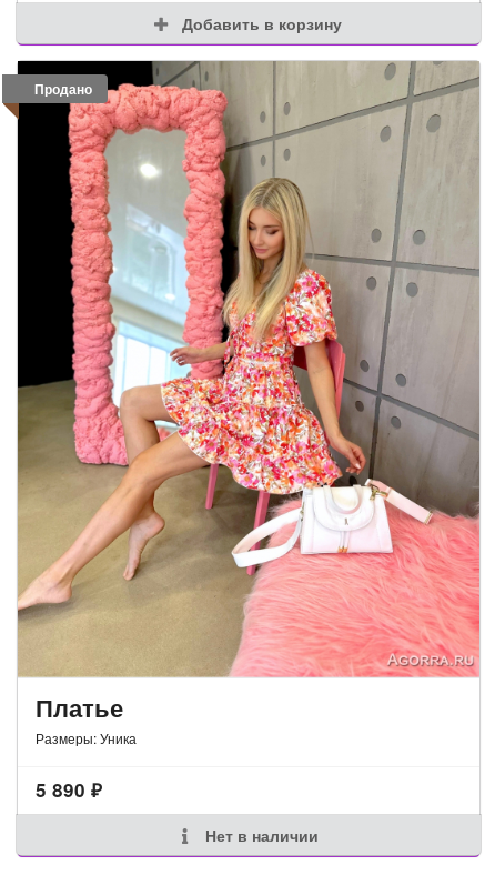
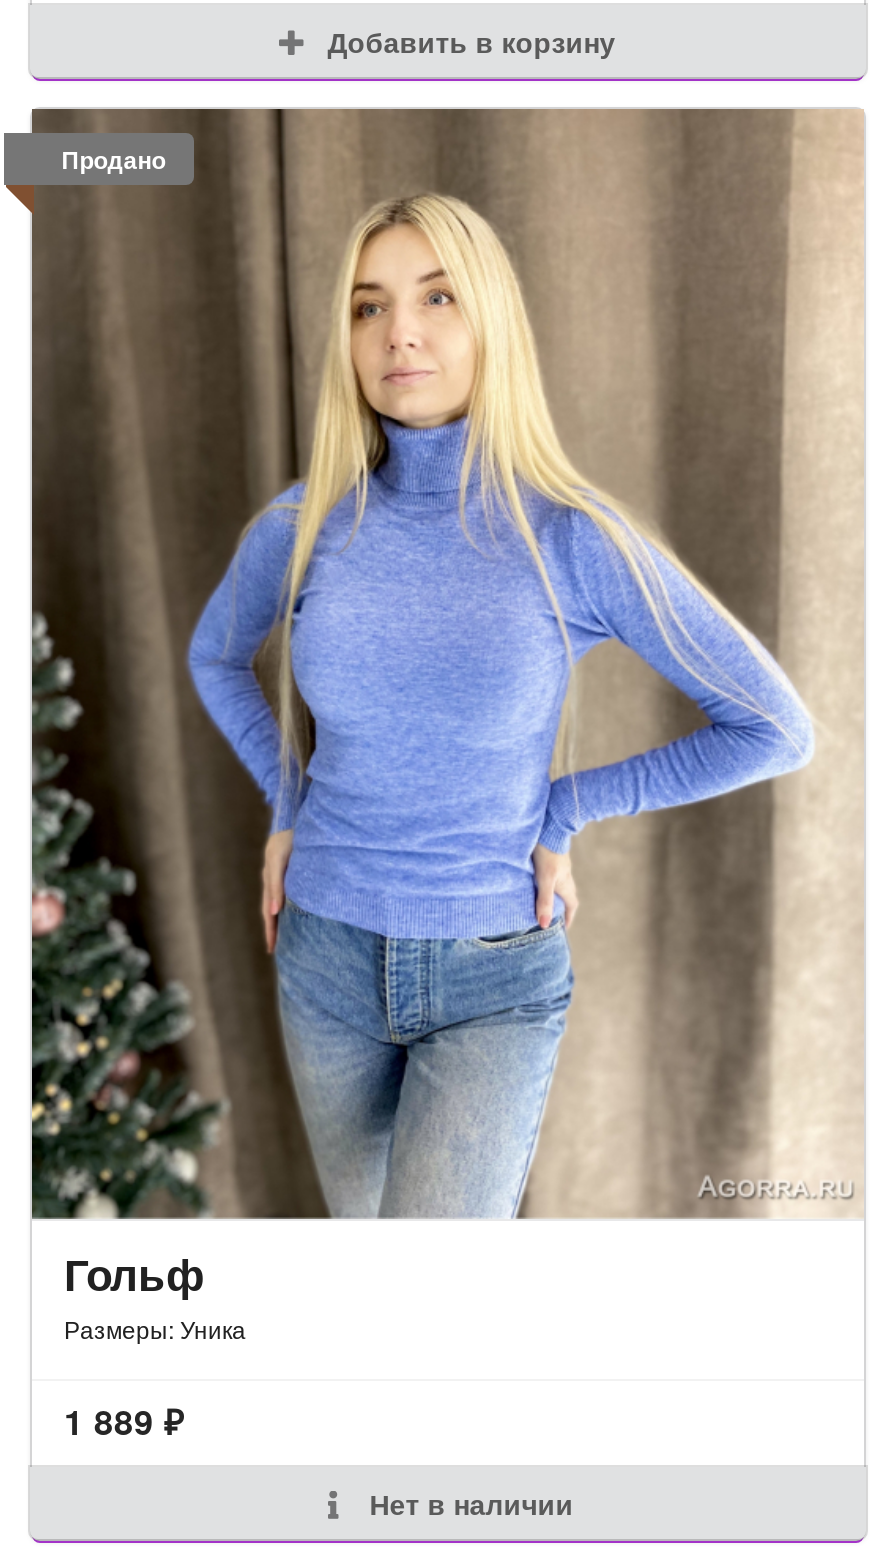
- [image]
- Платье
+ [image]
+ Гольф

- 5 890 ₽
+ 1 889 ₽
